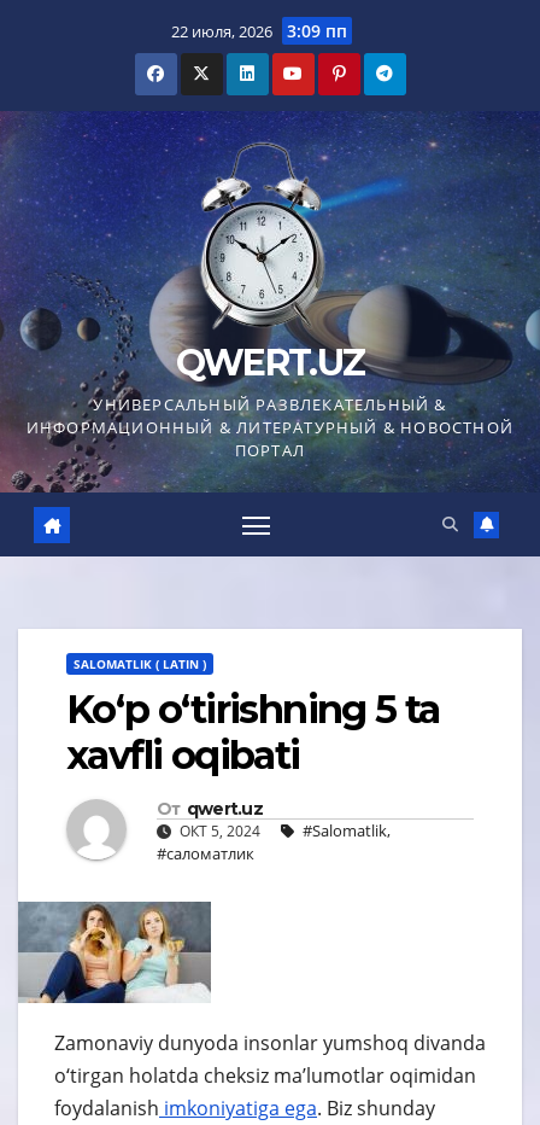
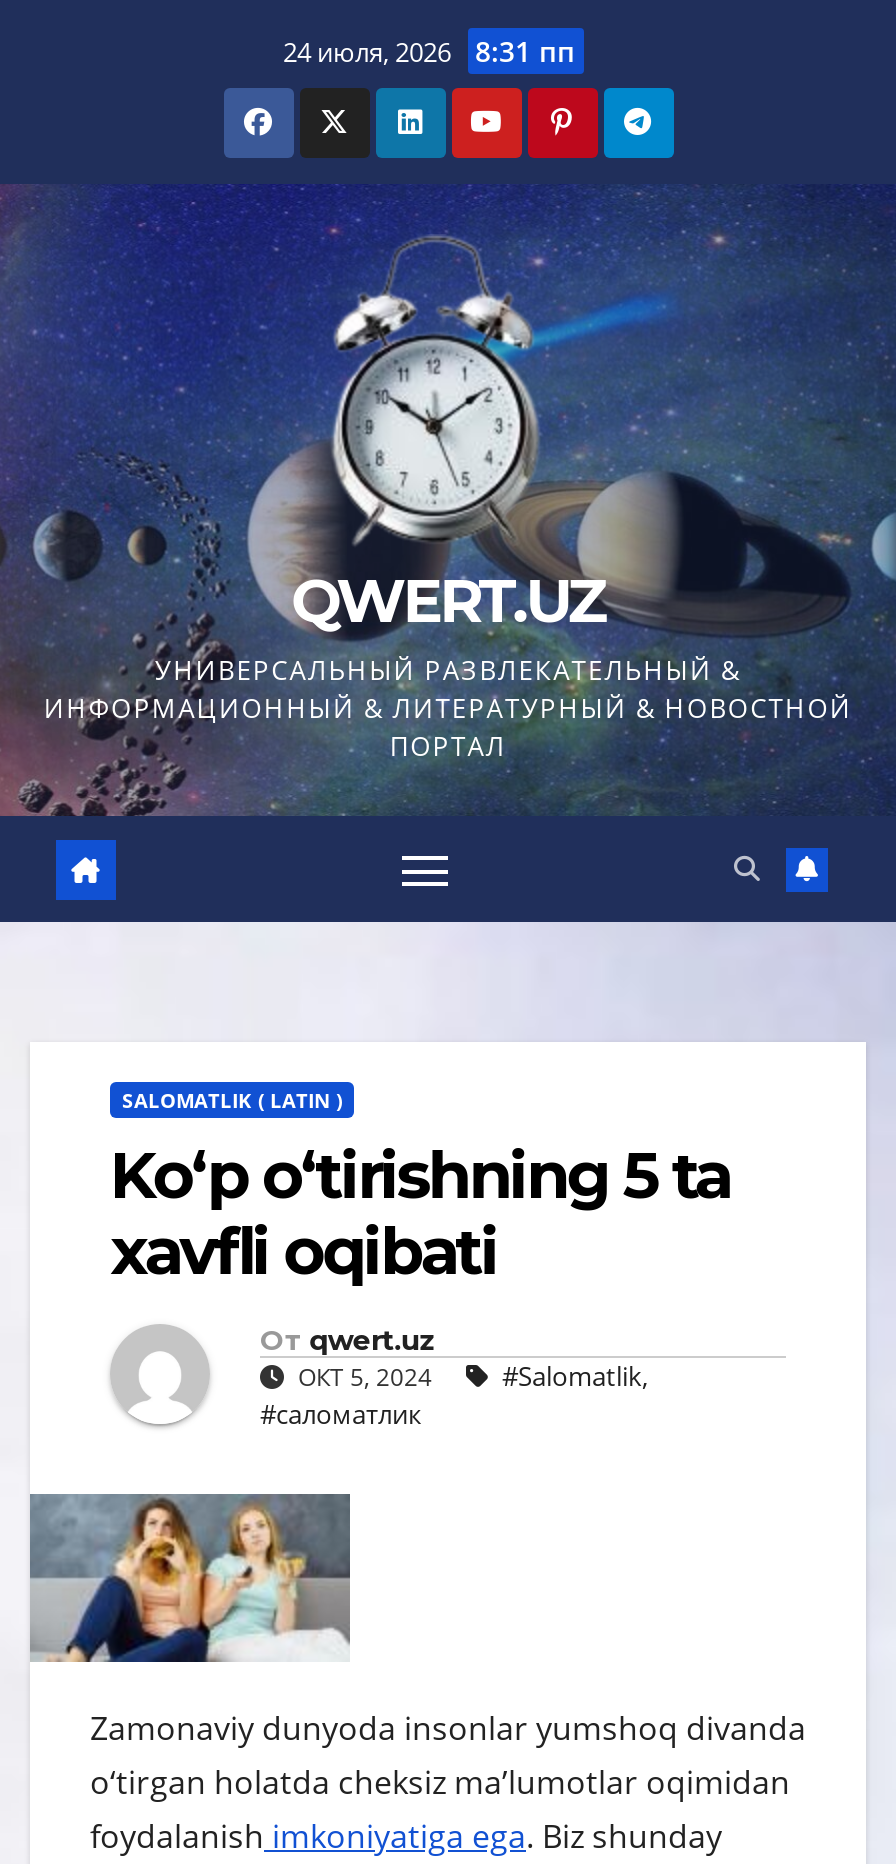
- 22 июля, 2026 3:09 пп
+ 24 июля, 2026 8:31 пп
